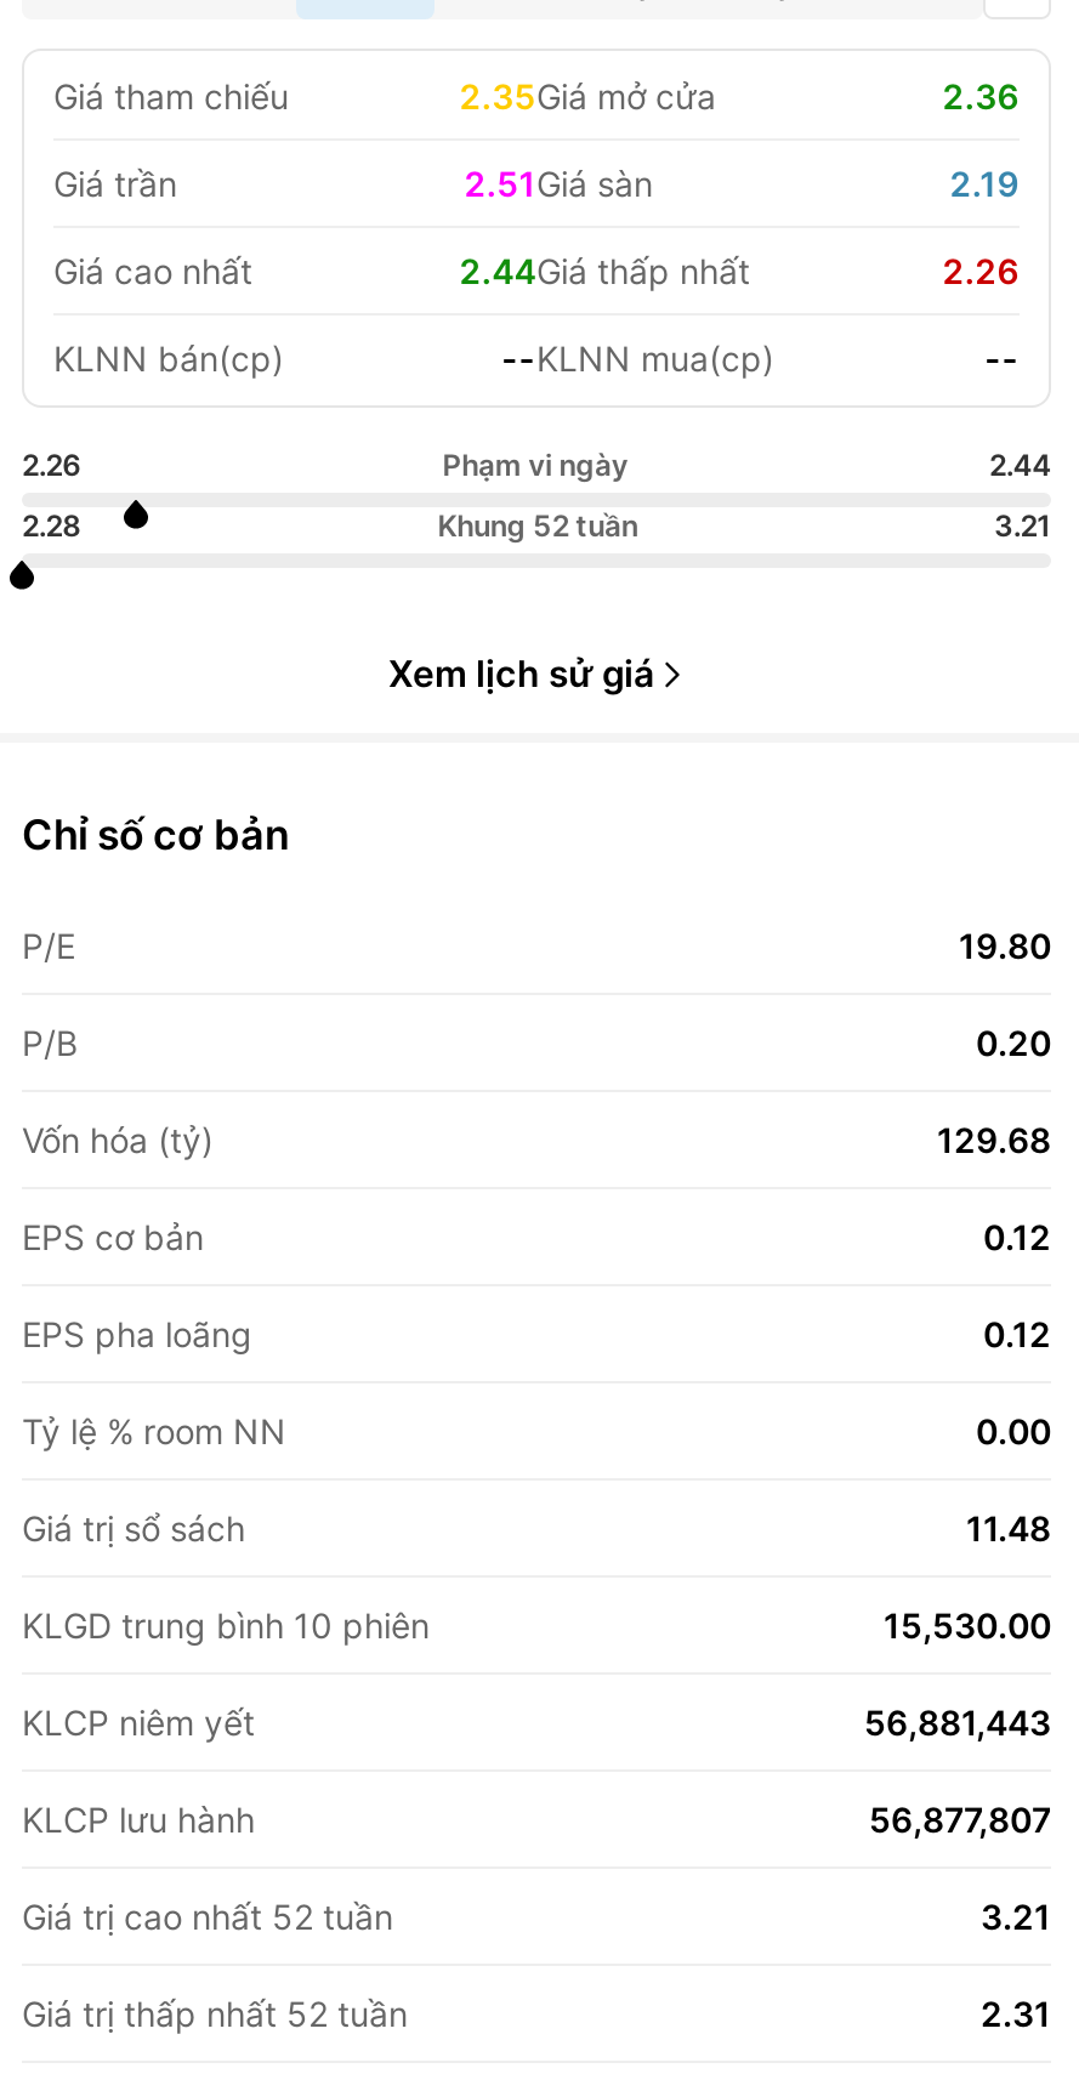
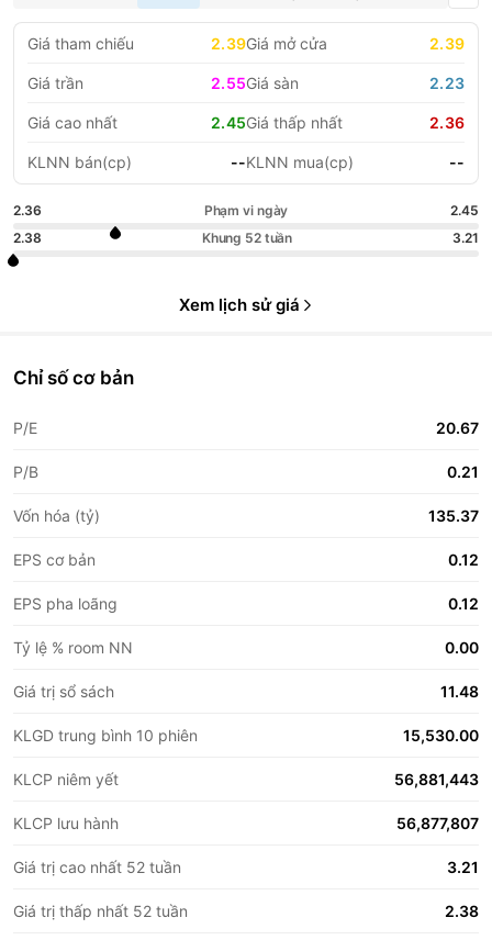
- 2.35 Giá mở cửa
+ 2.39 Giá mở cửa

- 2.36
+ 2.39

- 2.51 Giá sàn
+ 2.55 Giá sàn

- 2.19
+ 2.23

- 2.44 Giá thấp nhất
+ 2.45 Giá thấp nhất

- 2.26
+ 2.36

- 2.26
+ 2.36

- 2.44
+ 2.45

- 2.28
+ 2.38

- 19.80
+ 20.67

- 0.20
+ 0.21

- 129.68
+ 135.37

- 2.31
+ 2.38
